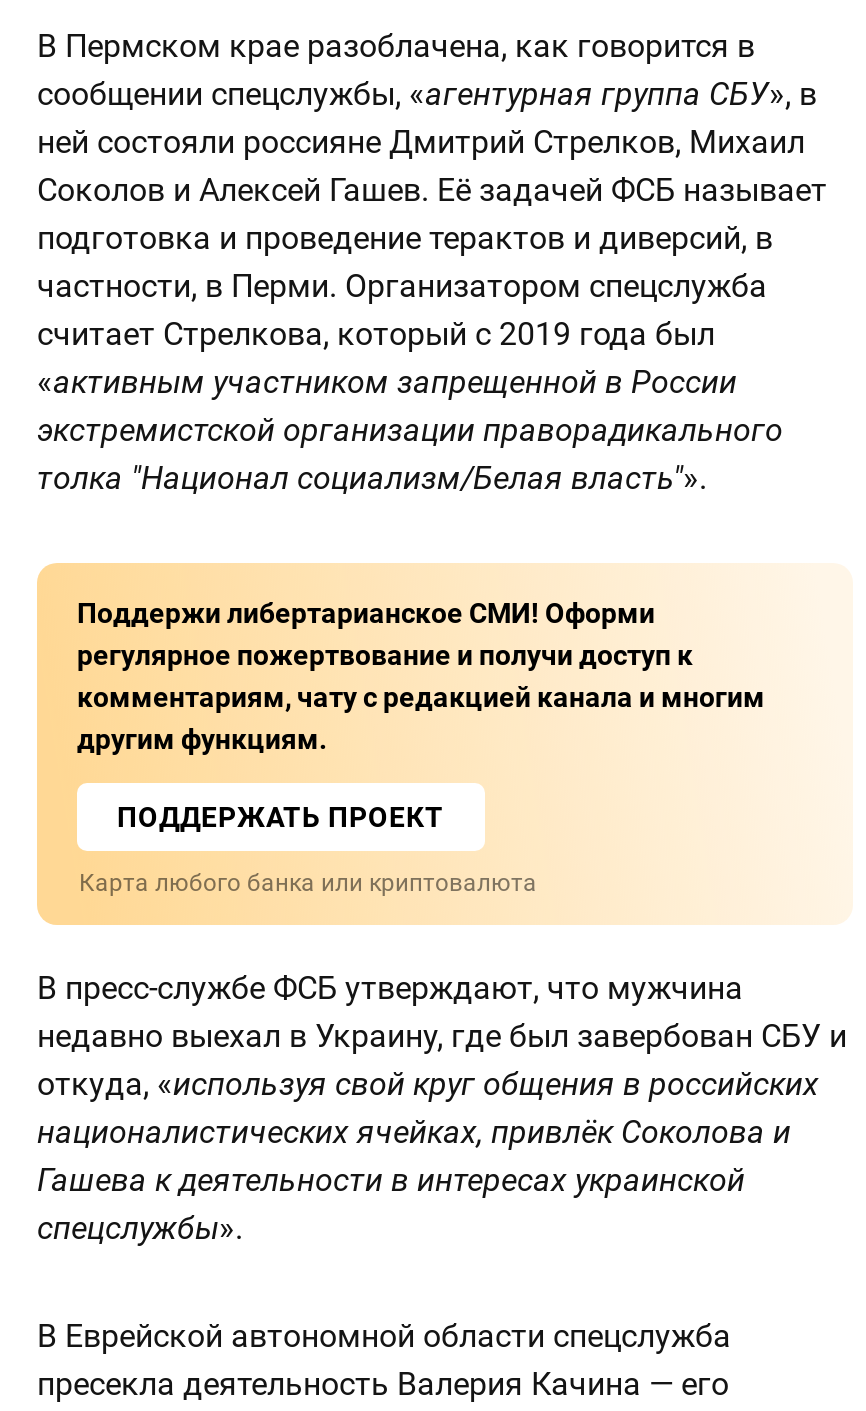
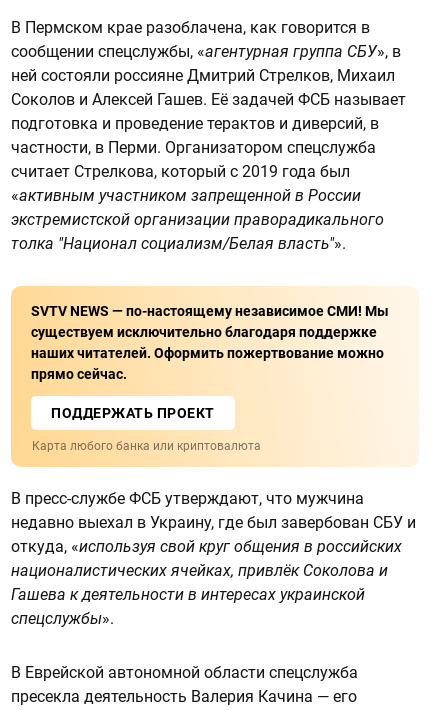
- Поддержи либертарианское СМИ! Оформи
- регулярное пожертвование и получи доступ к
- комментариям, чату с редакцией канала и многим
- другим функциям.
+ SVTV NEWS — по-настоящему независимое СМИ! Мы
+ существуем исключительно благодаря поддержке
+ наших читателей. Оформить пожертвование можно
+ прямо сейчас.
